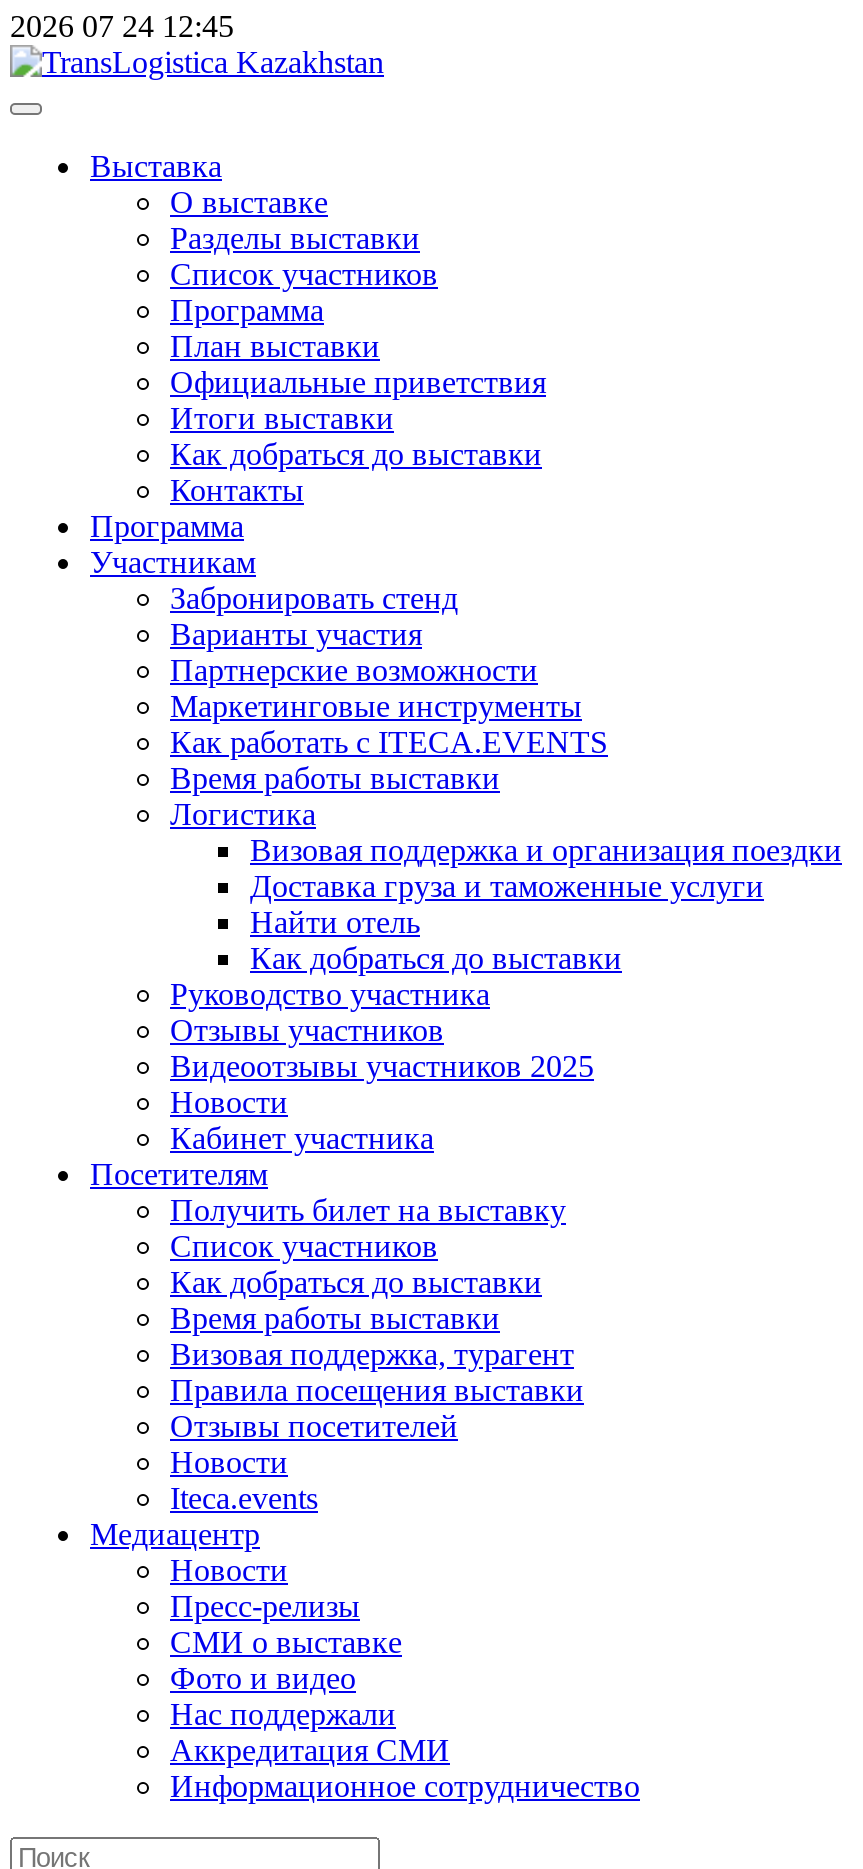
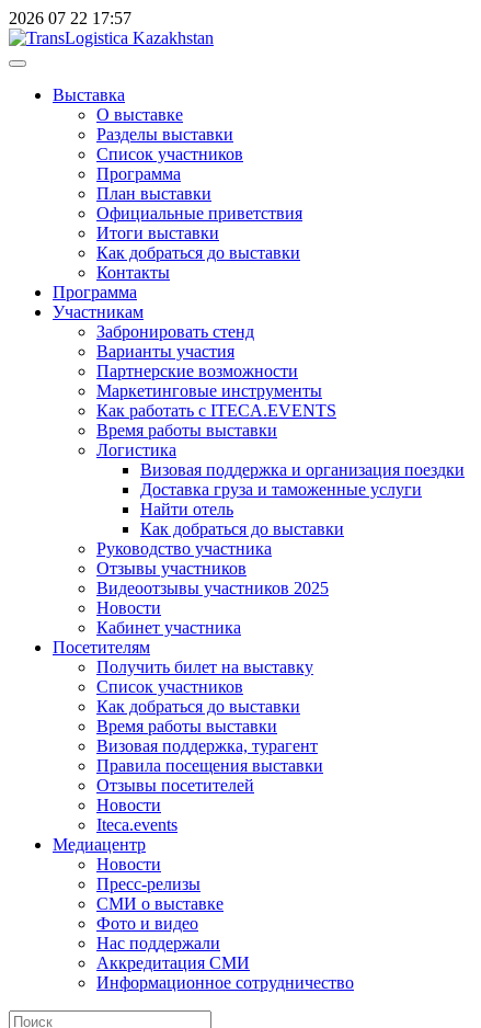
- 2026 07 24 12:45
+ 2026 07 22 17:57
